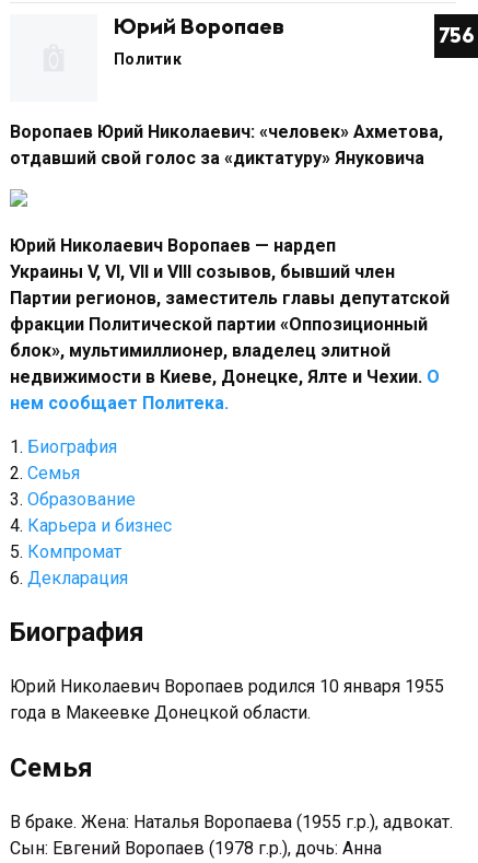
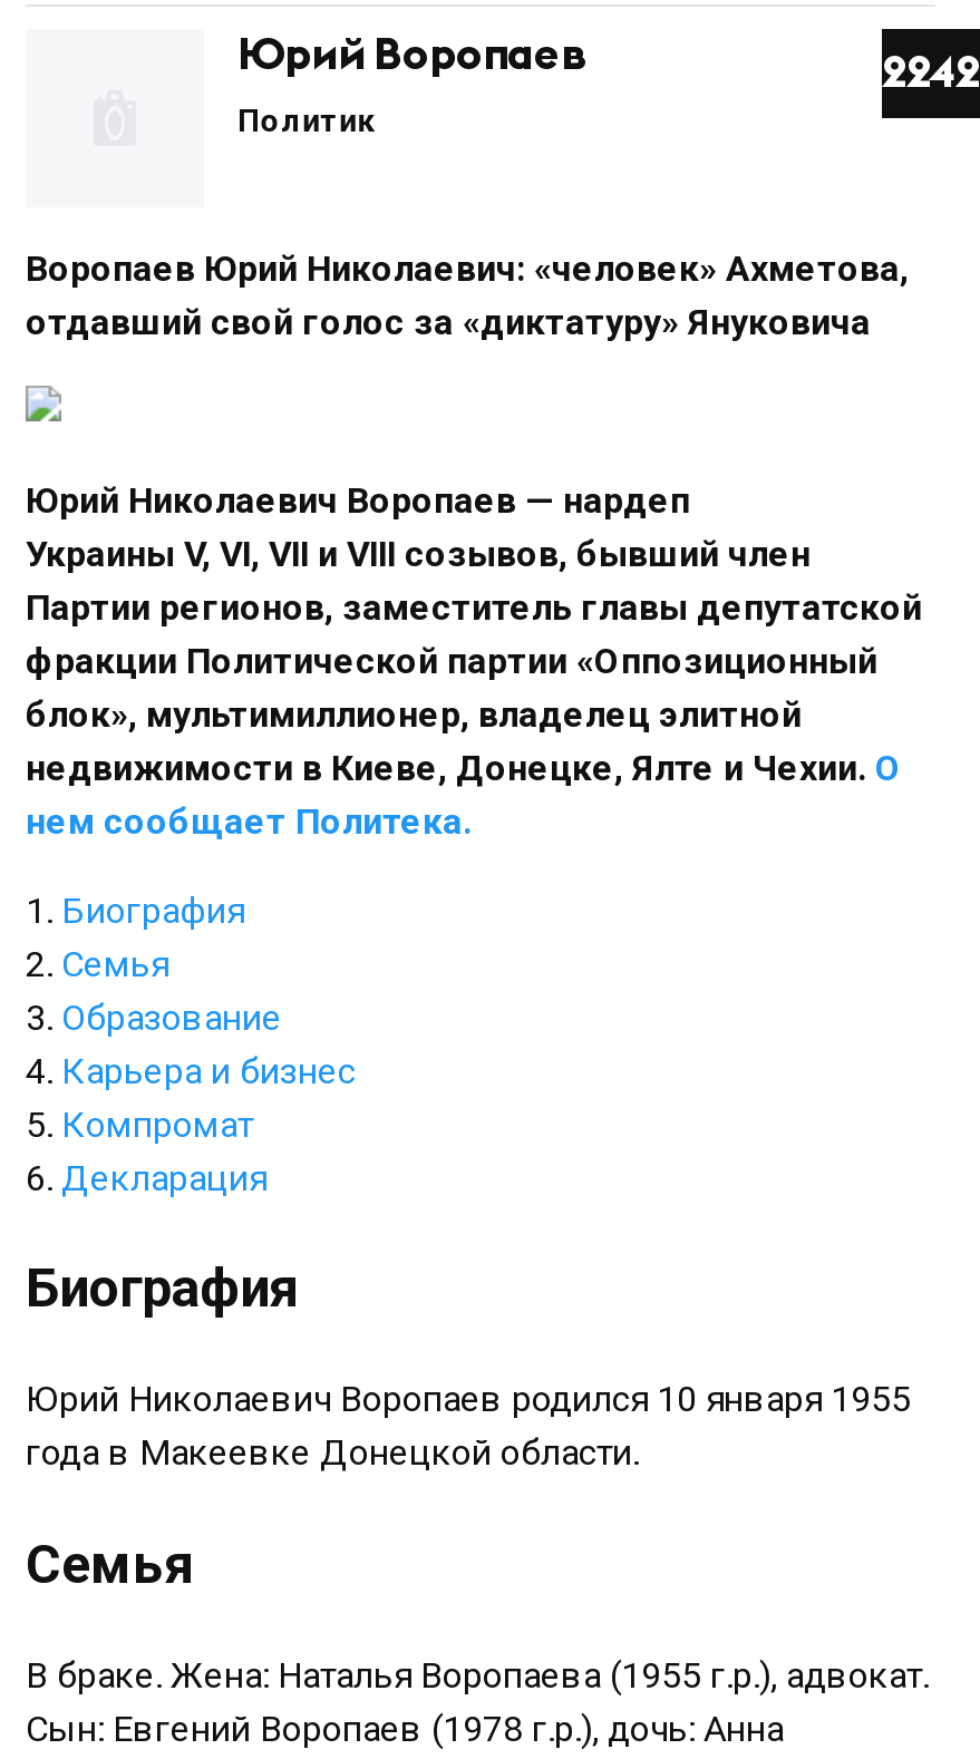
- 756
+ 2242
